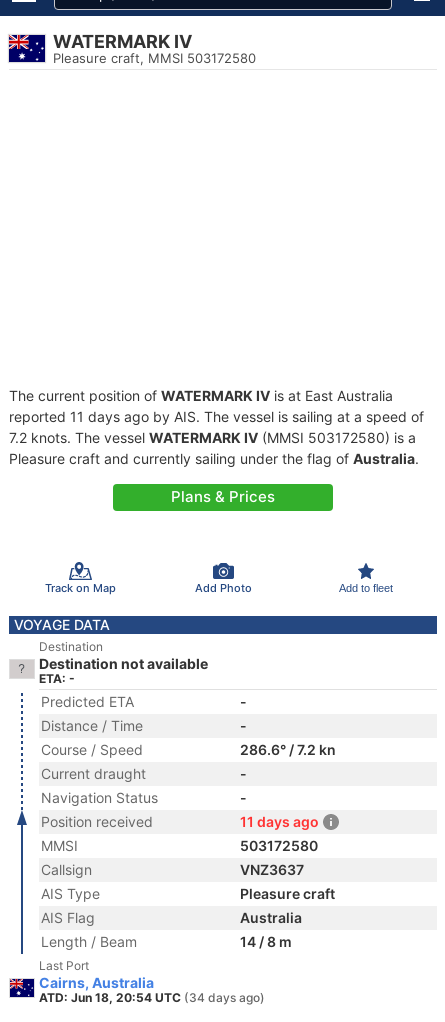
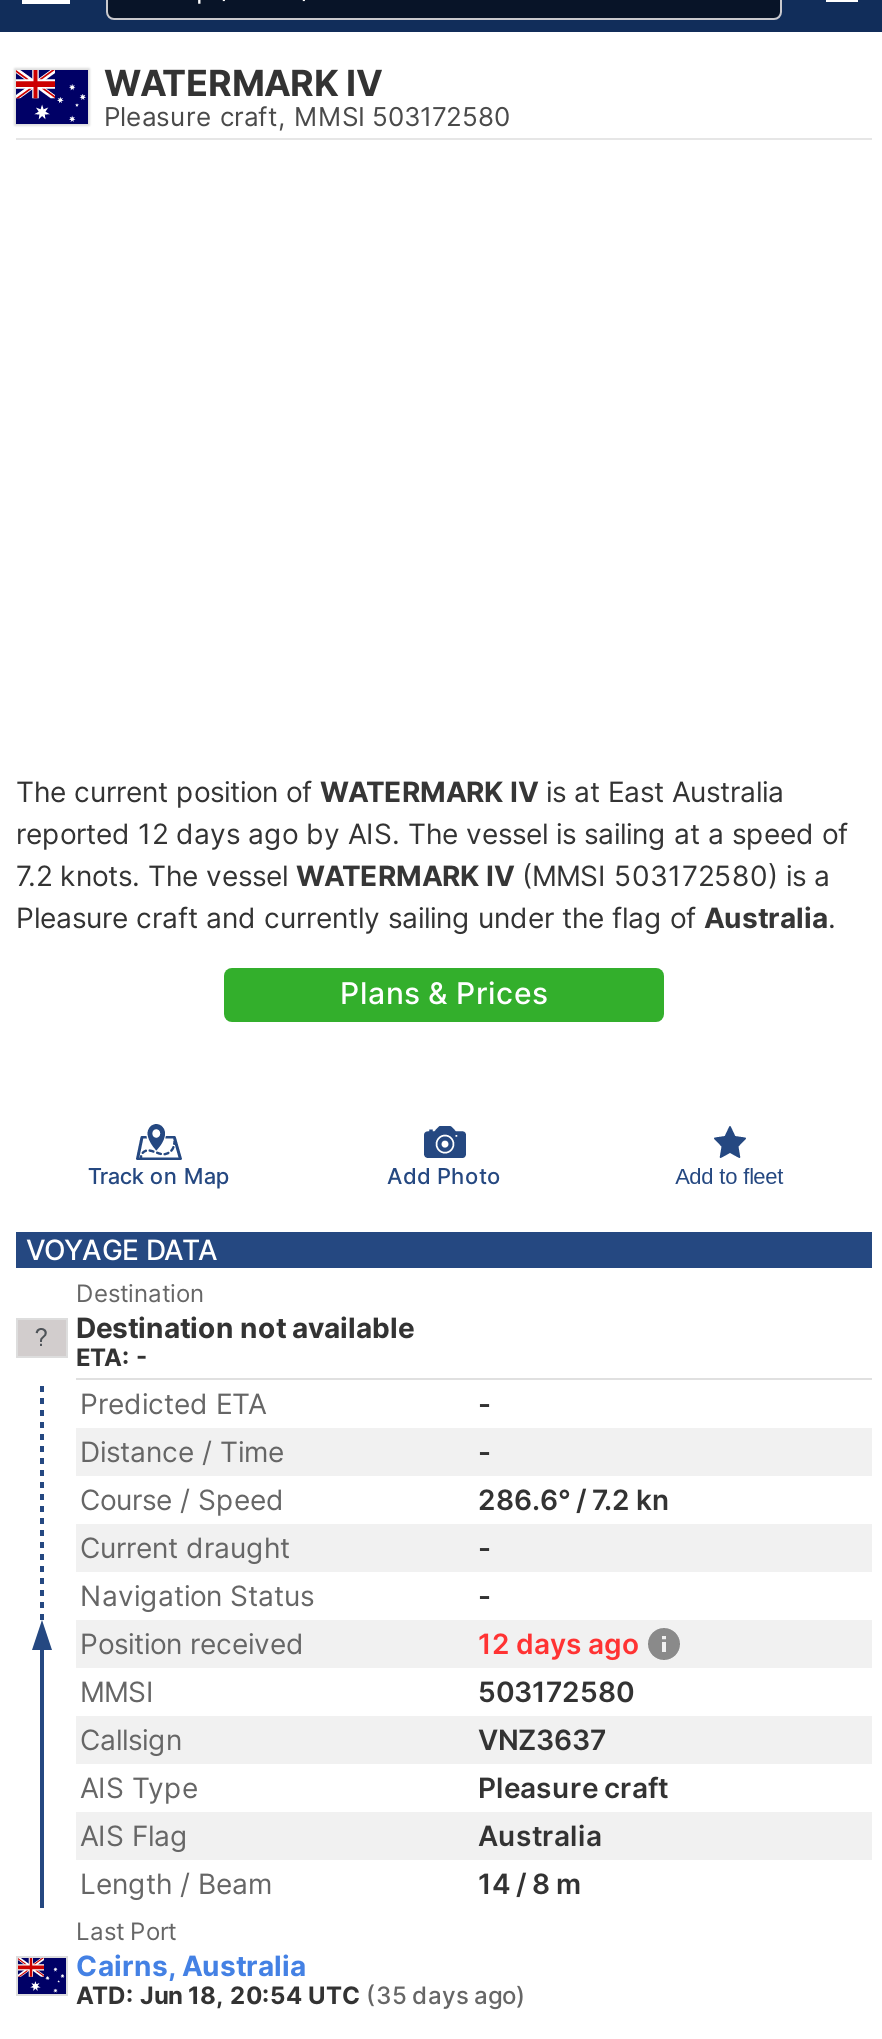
- reported 11 days ago by AIS. The vessel is sailing at a speed of
+ reported 12 days ago by AIS. The vessel is sailing at a speed of

- 11 days ago
+ 12 days ago

- ATD: Jun 18, 20:54 UTC (34 days ago)
+ ATD: Jun 18, 20:54 UTC (35 days ago)
